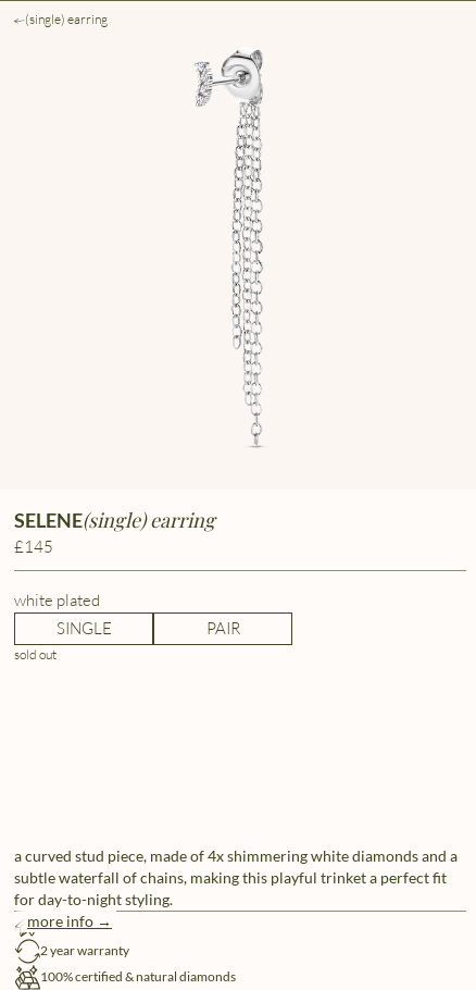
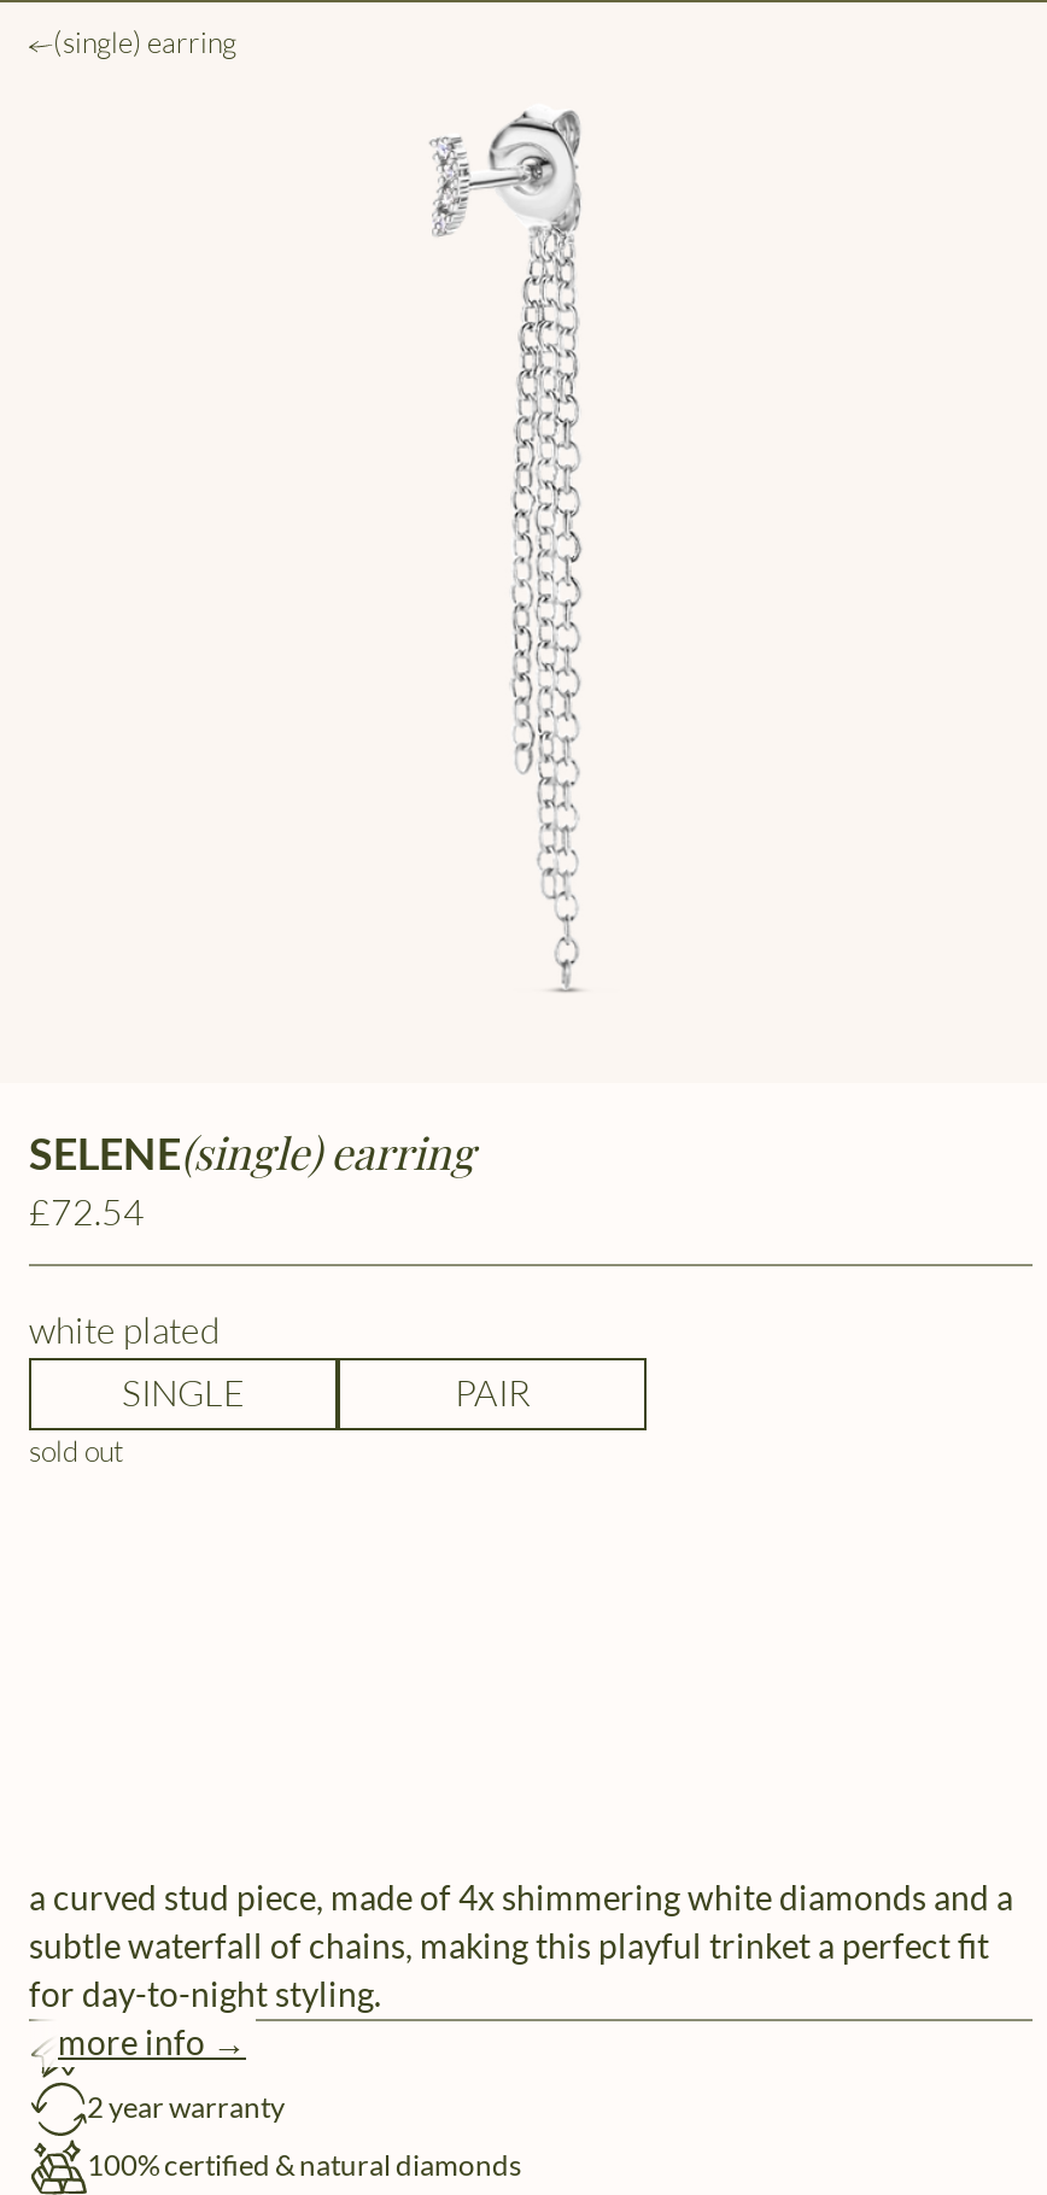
- £145
+ £72.54
